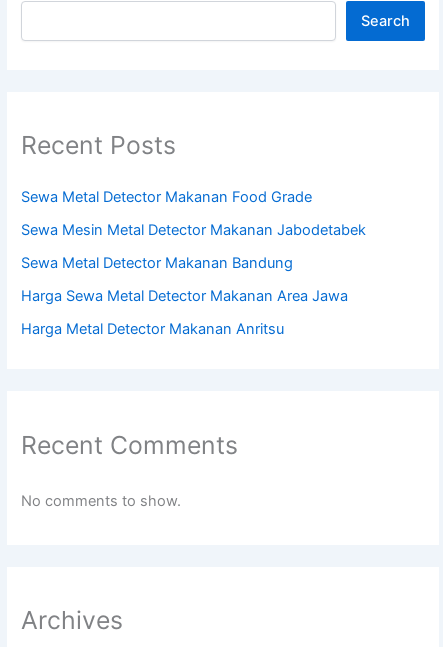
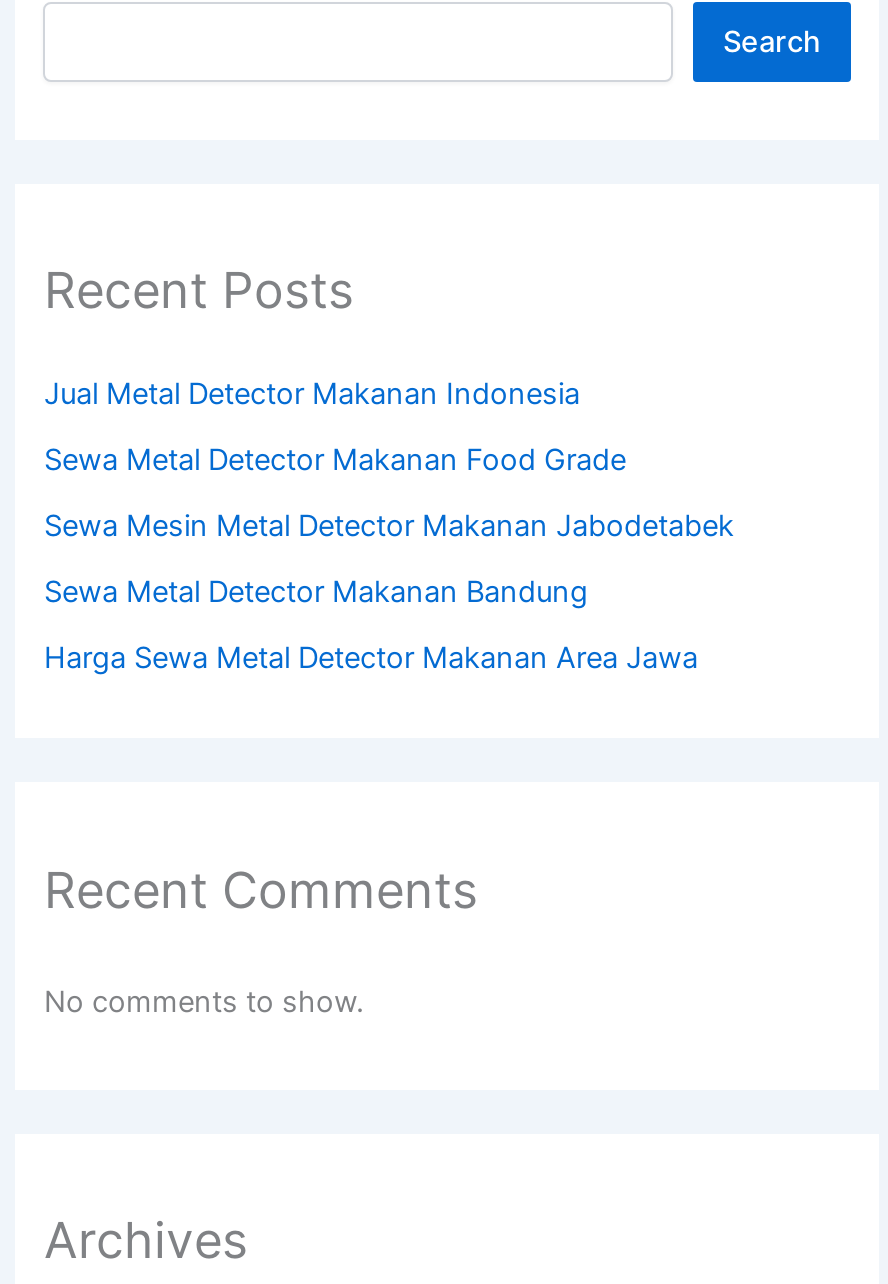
+ Jual Metal Detector Makanan Indonesia

moved down: Sewa Metal Detector Makanan Food Grade | Sewa Mesin Metal Detector Makanan Jabodetabek | Sewa Metal Detector Makanan Bandung | Harga Sewa Metal Detector Makanan Area Jawa

- Harga Metal Detector Makanan Anritsu
